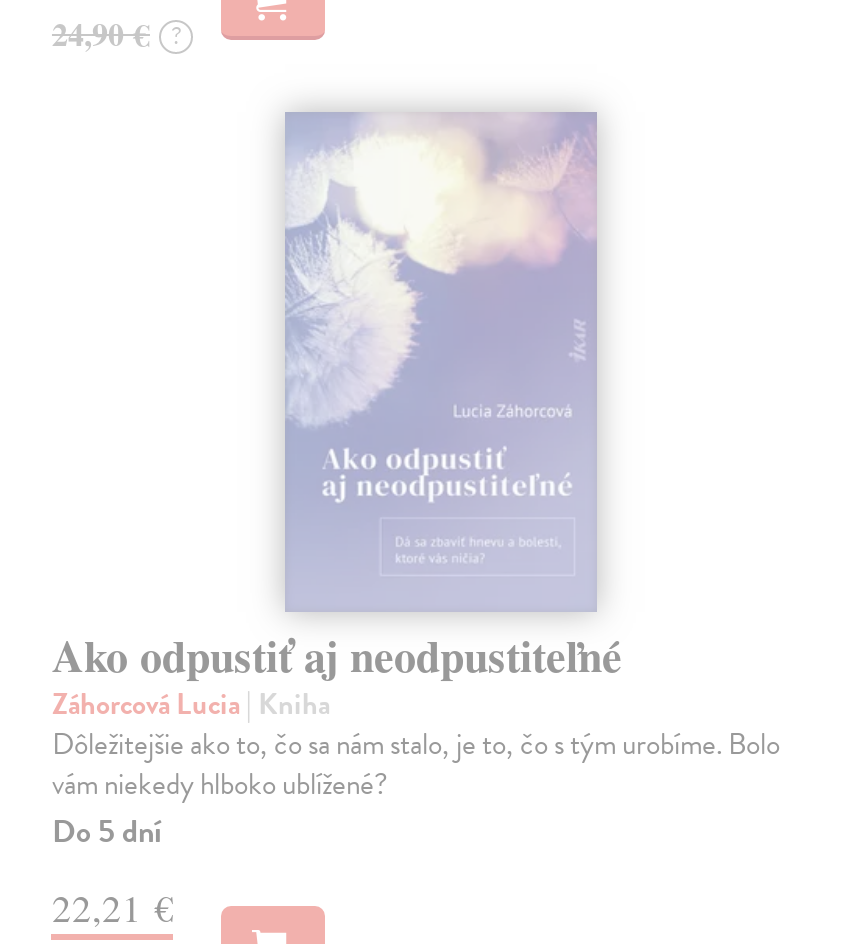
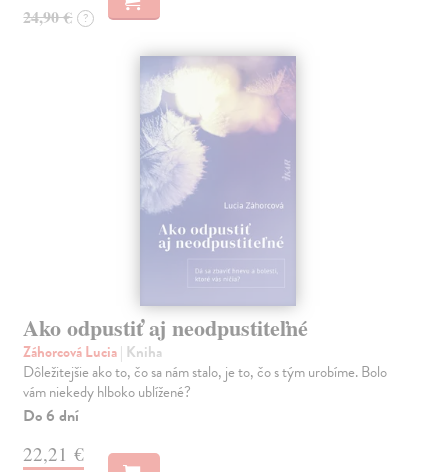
- Do 5 dní
+ Do 6 dní
